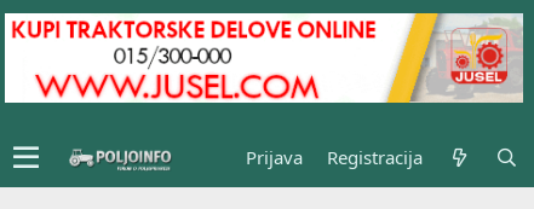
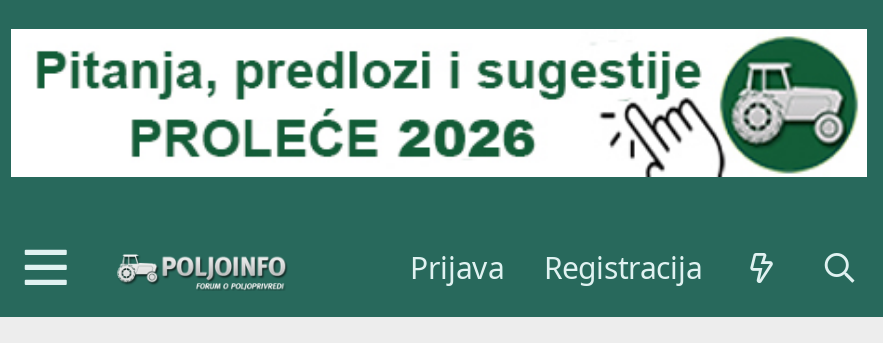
- [image]
+ [image]
